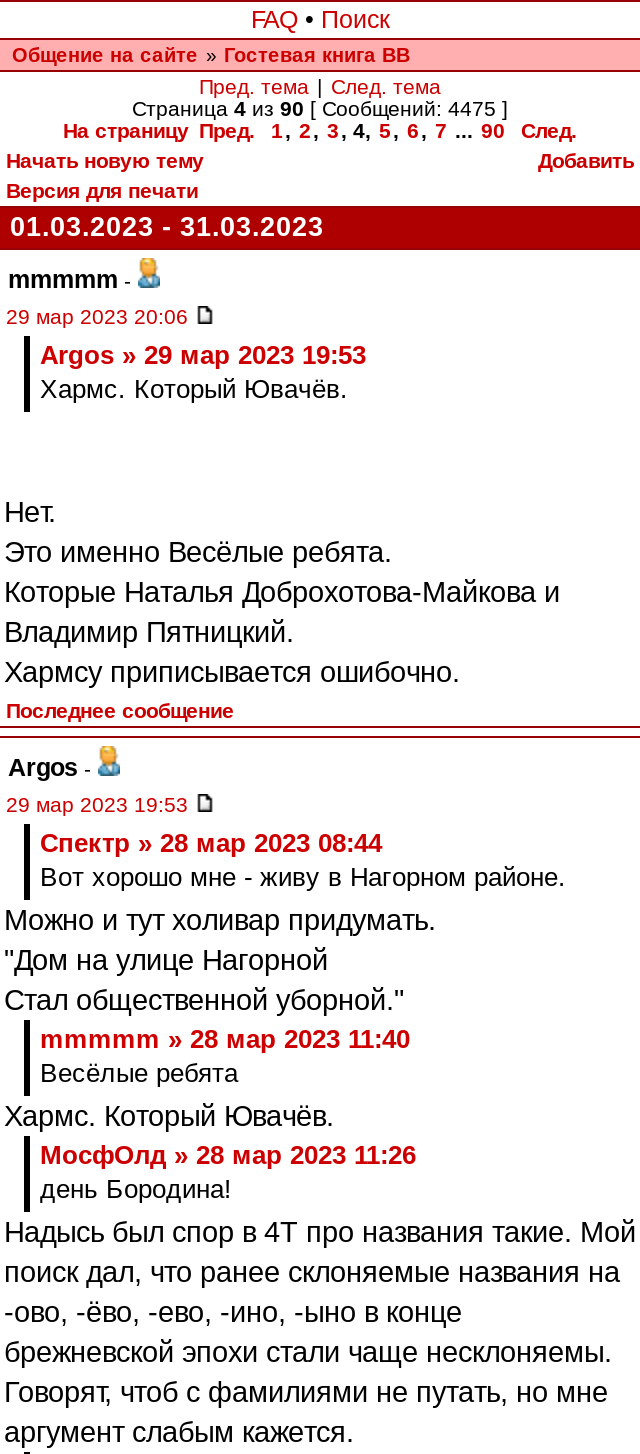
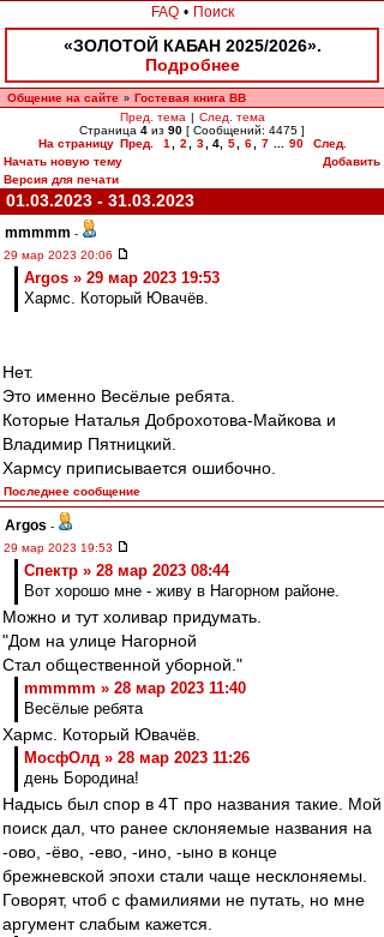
+ «ЗОЛОТОЙ КАБАН 2025/2026».
+ Подробнее
